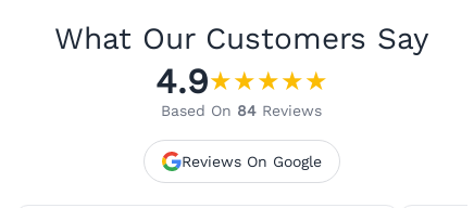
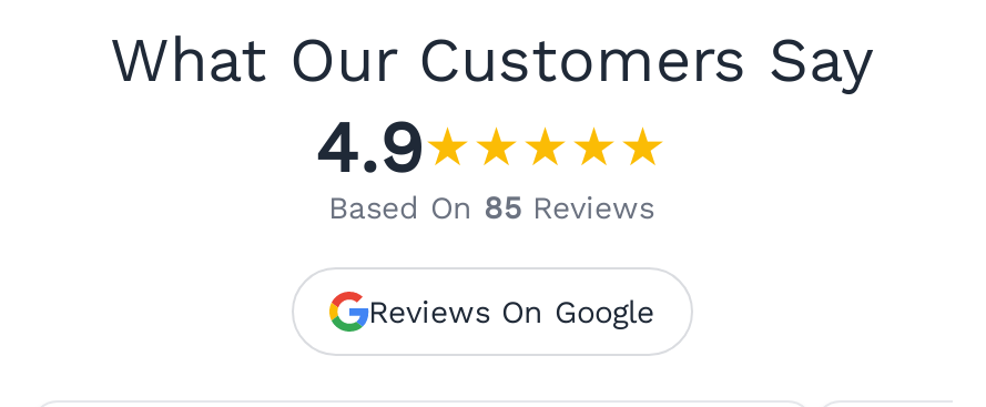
- Based On 84 Reviews
+ Based On 85 Reviews
